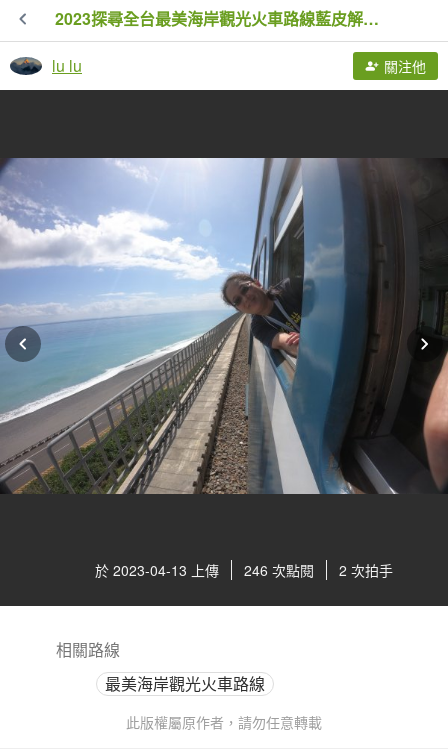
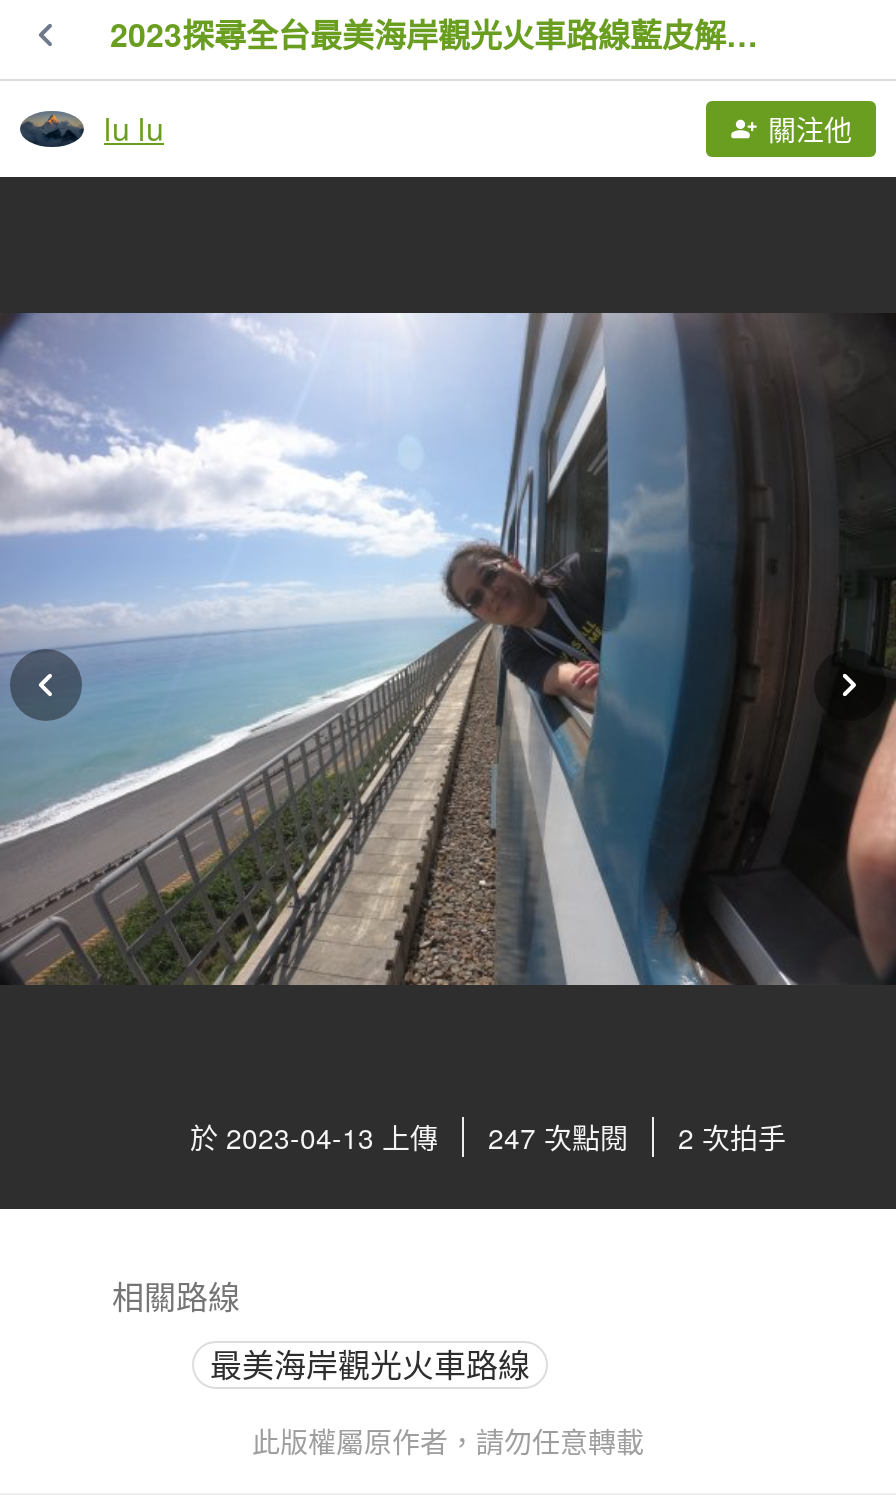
- 於 2023-04-13 上傳 246 次點閱 2 次拍手
+ 於 2023-04-13 上傳 247 次點閱 2 次拍手
